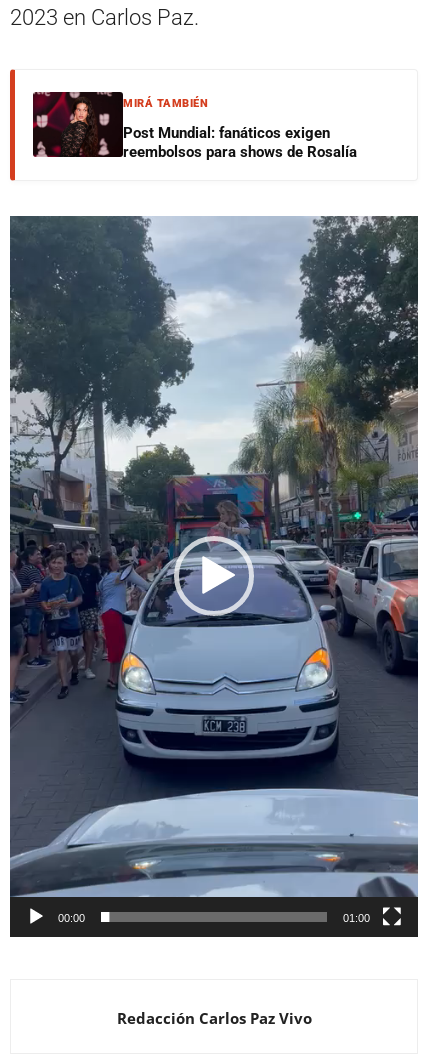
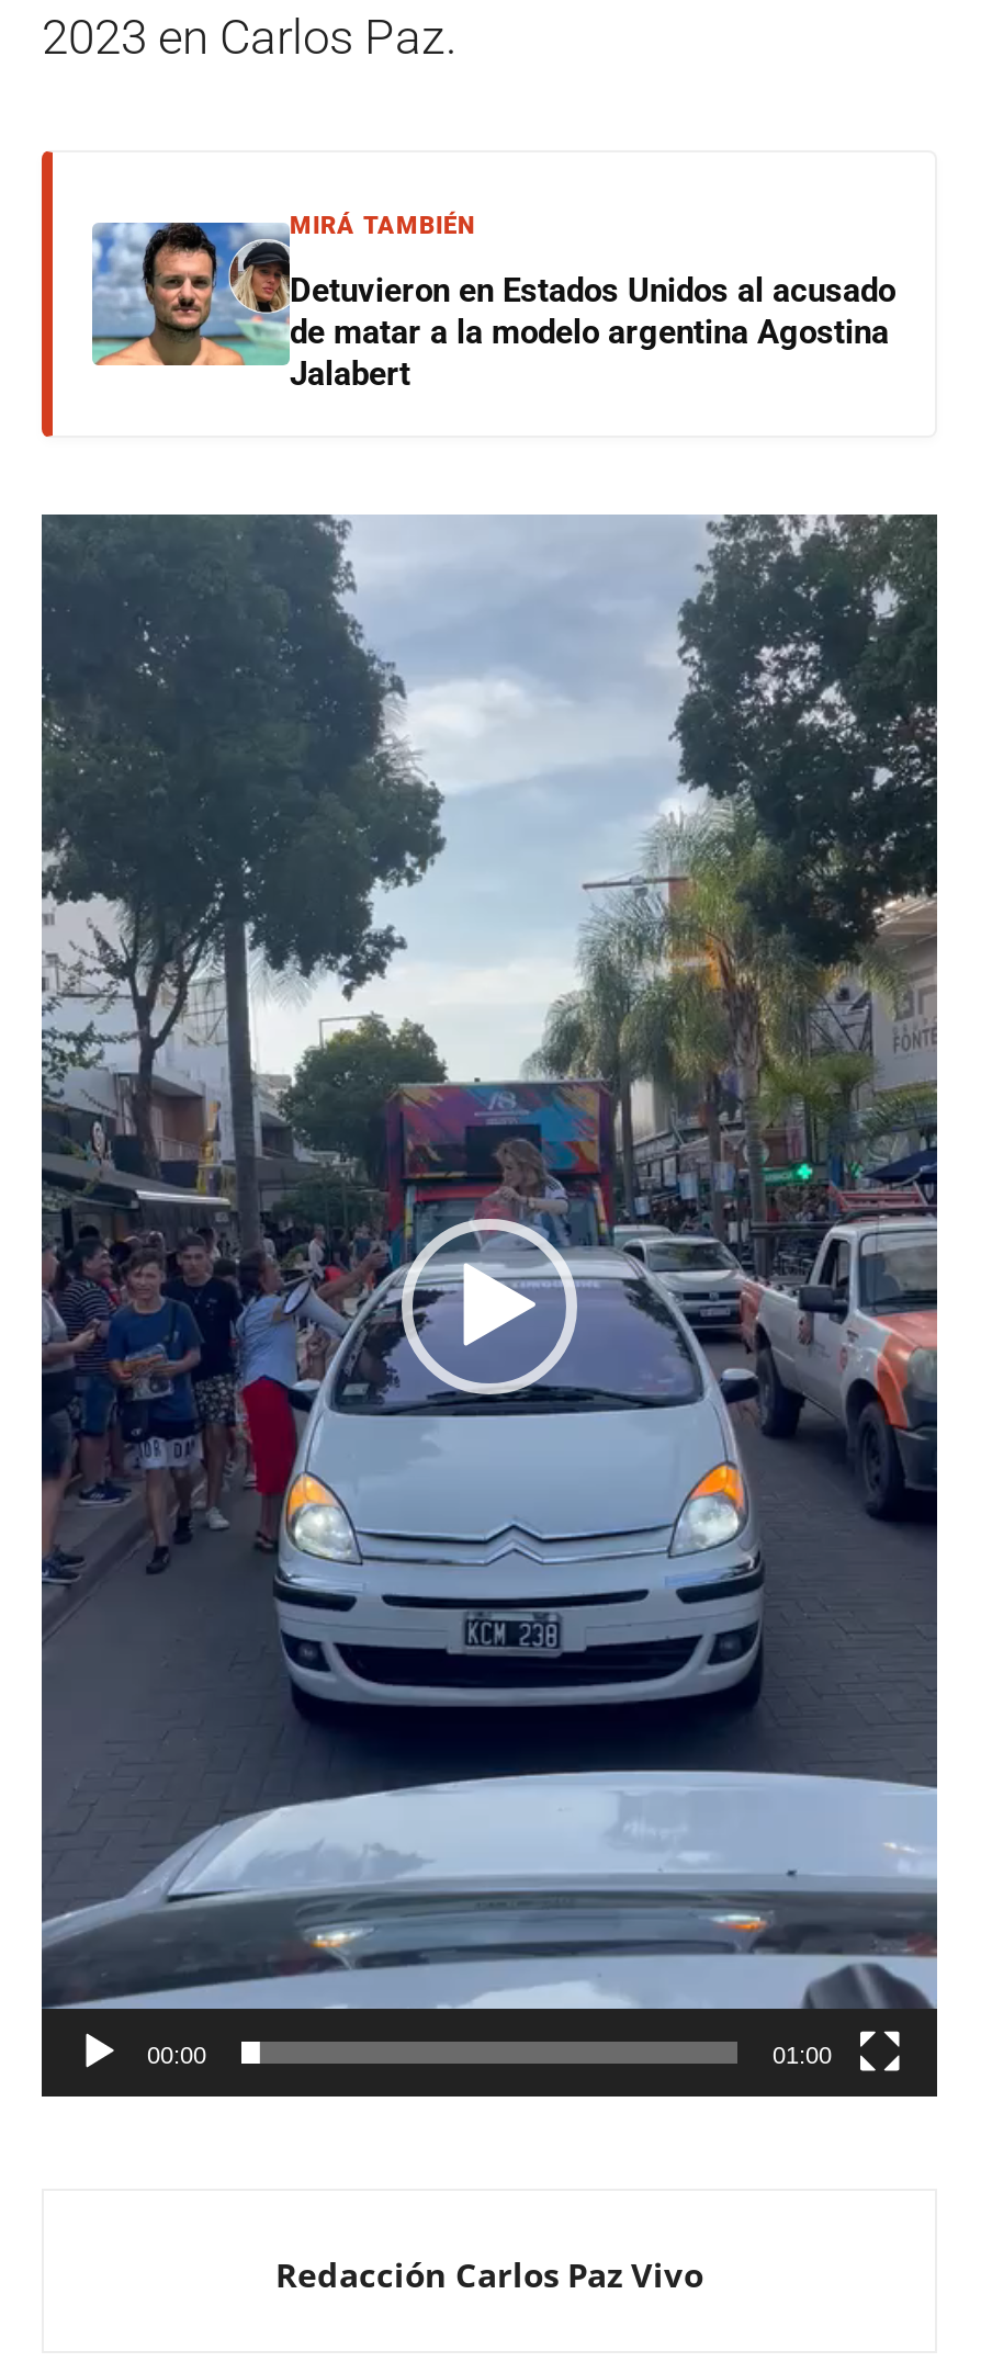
- [image]
- Post Mundial: fanáticos exigen
- reembolsos para shows de Rosalía
+ [image]
+ Detuvieron en Estados Unidos al acusado
+ de matar a la modelo argentina Agostina
+ Jalabert
